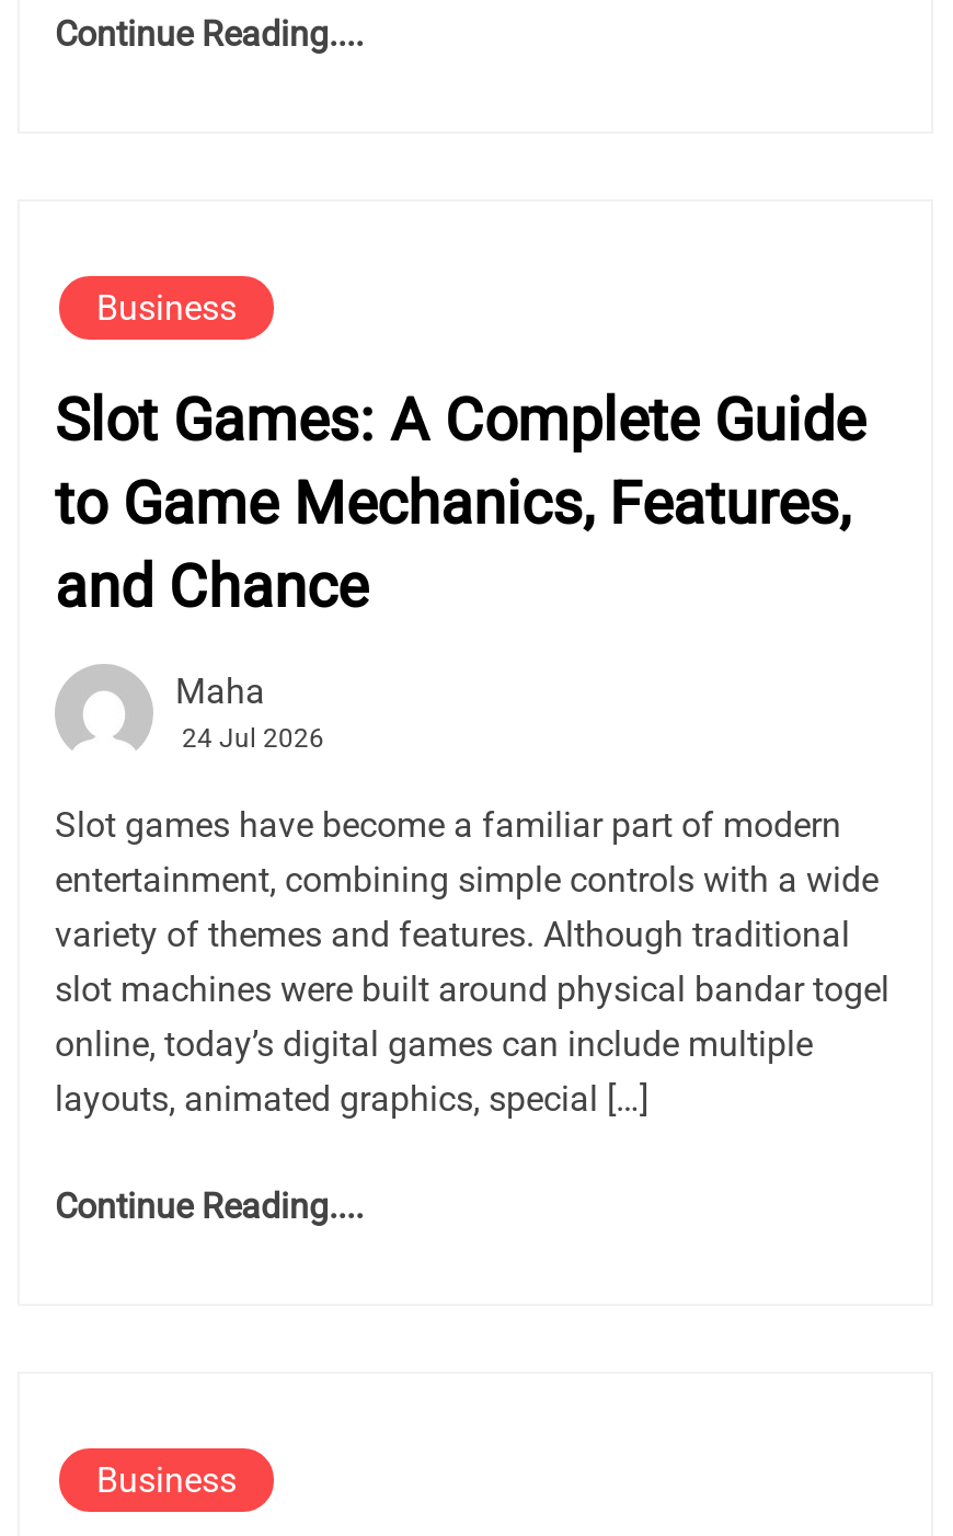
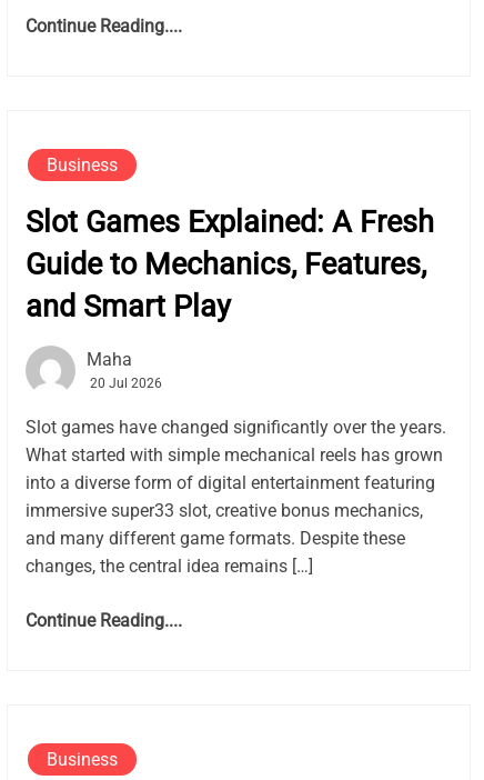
- Slot Games: A Complete Guide
- to Game Mechanics, Features,
- and Chance
+ Slot Games Explained: A Fresh
+ Guide to Mechanics, Features,
+ and Smart Play

- 24 Jul 2026
+ 20 Jul 2026

- Slot games have become a familiar part of modern
- entertainment, combining simple controls with a wide
- variety of themes and features. Although traditional
- slot machines were built around physical bandar togel
- online, today’s digital games can include multiple
- layouts, animated graphics, special […]
+ Slot games have changed significantly over the years.
+ What started with simple mechanical reels has grown
+ into a diverse form of digital entertainment featuring
+ immersive super33 slot, creative bonus mechanics,
+ and many different game formats. Despite these
+ changes, the central idea remains […]
